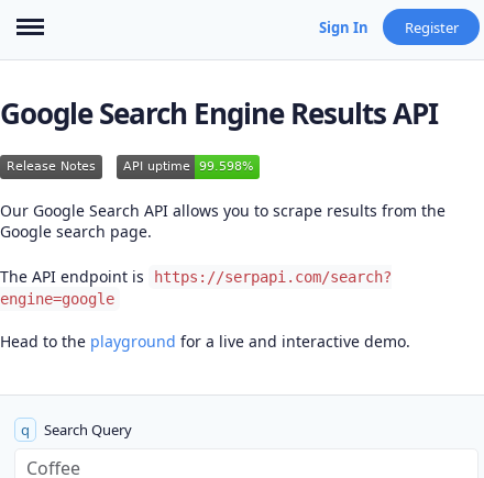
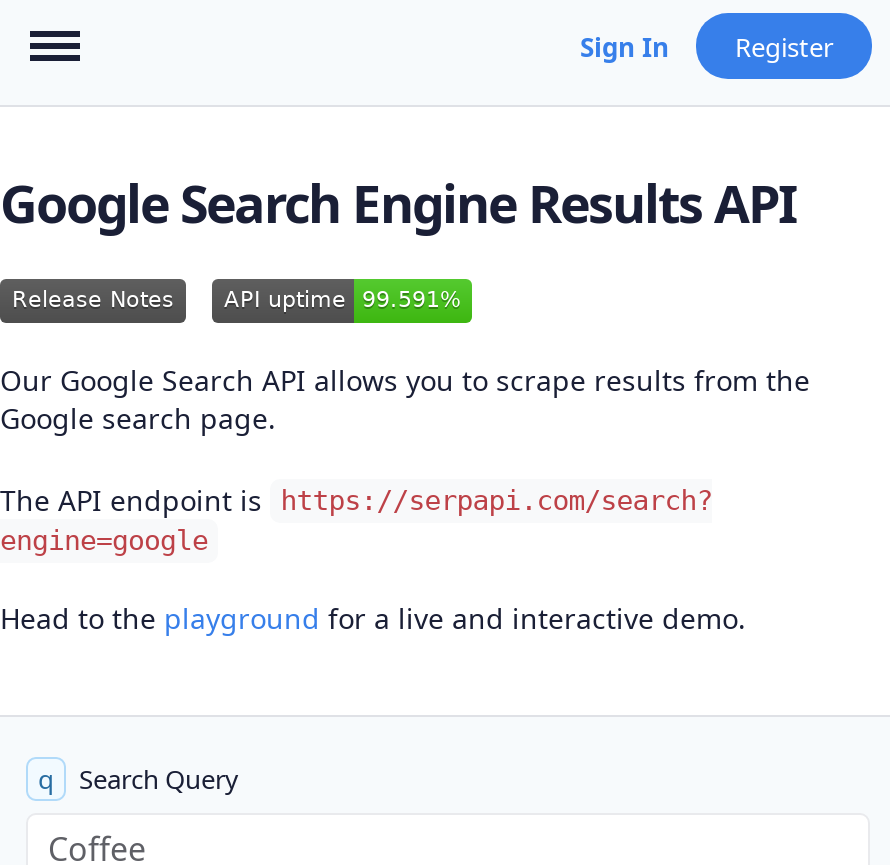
- Release Notes API uptime 99.598%
+ Release Notes API uptime 99.591%
